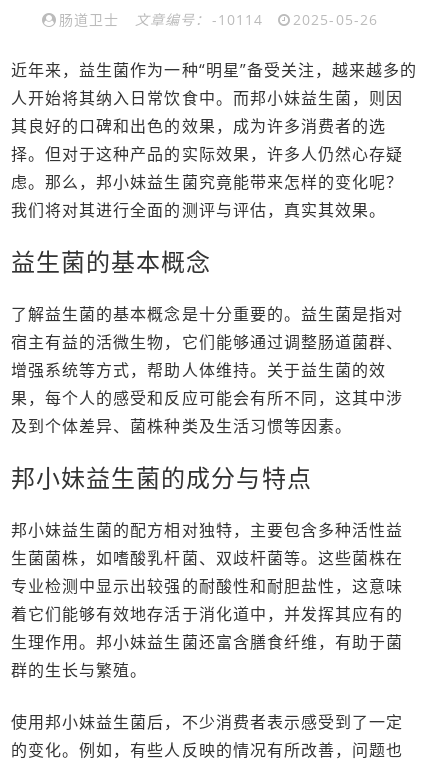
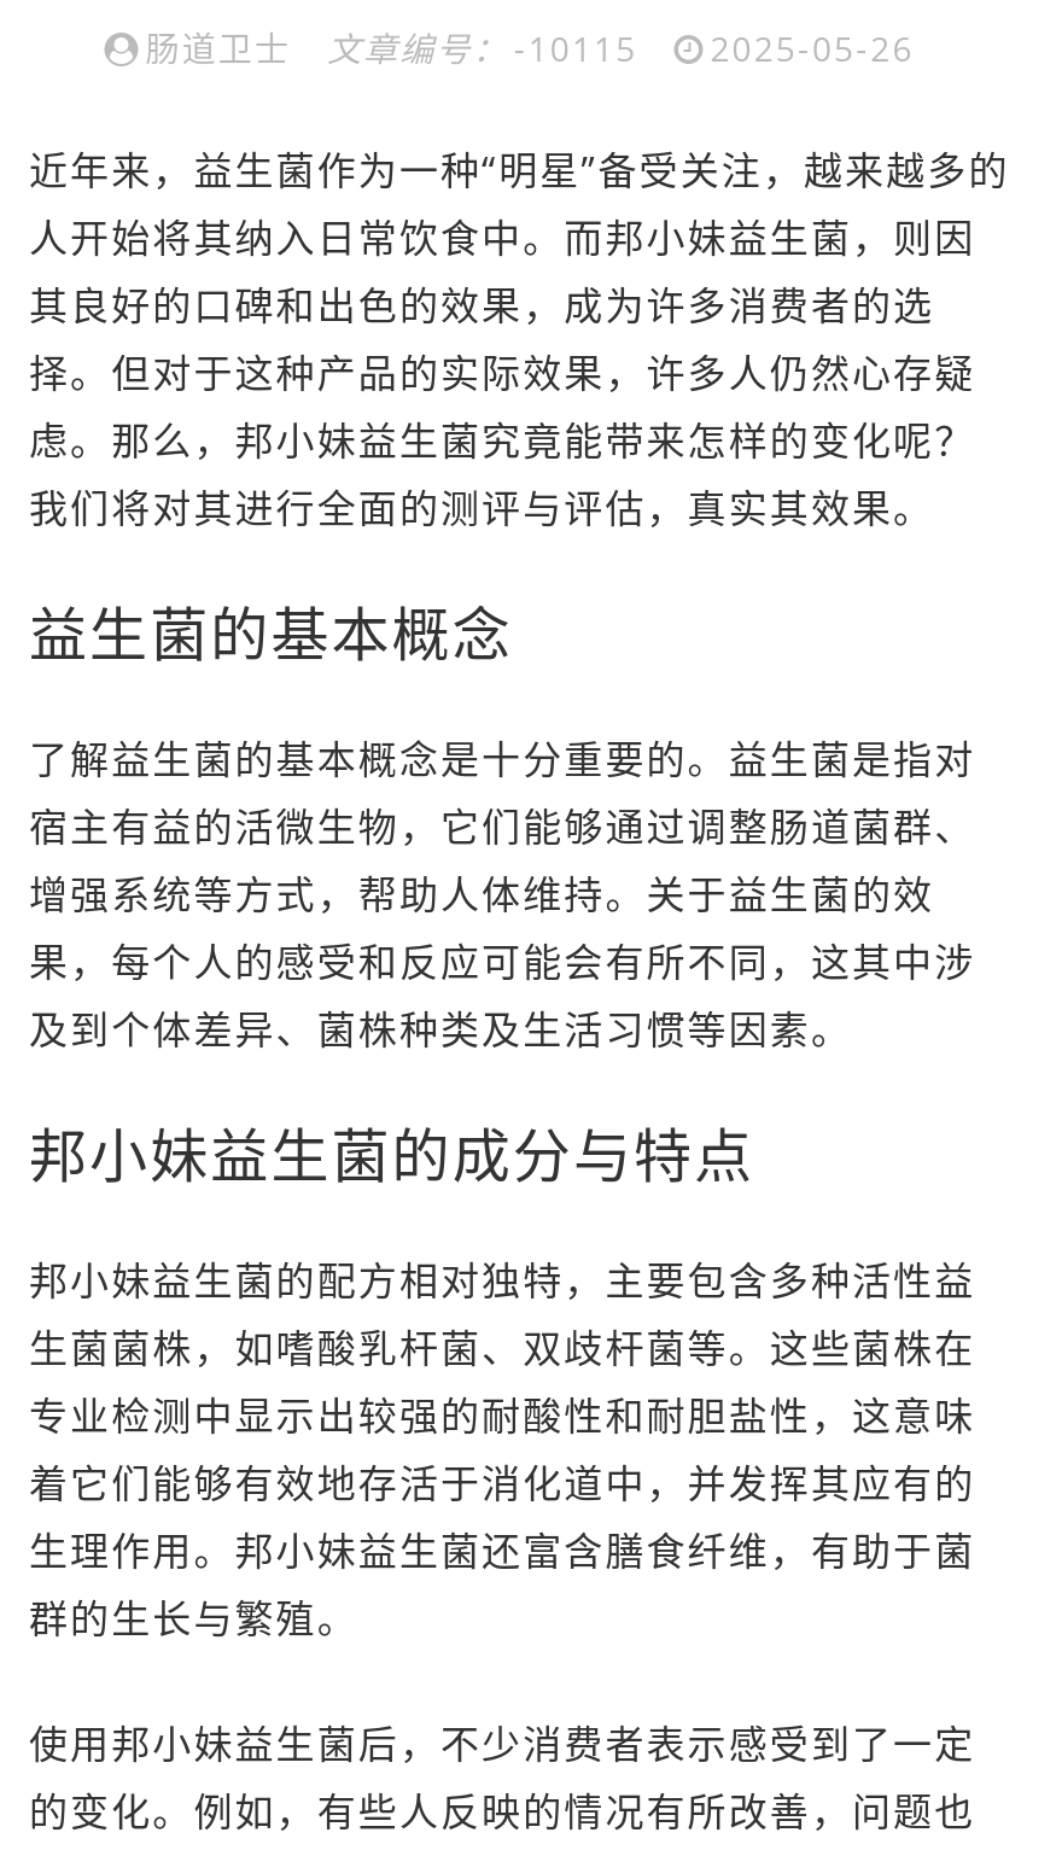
- 肠道卫士 文章编号： -10114 2025-05-26
+ 肠道卫士 文章编号： -10115 2025-05-26
